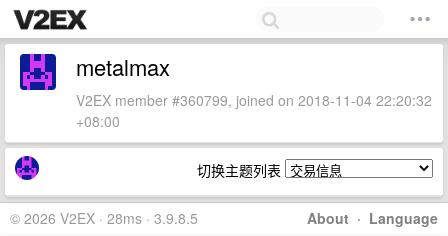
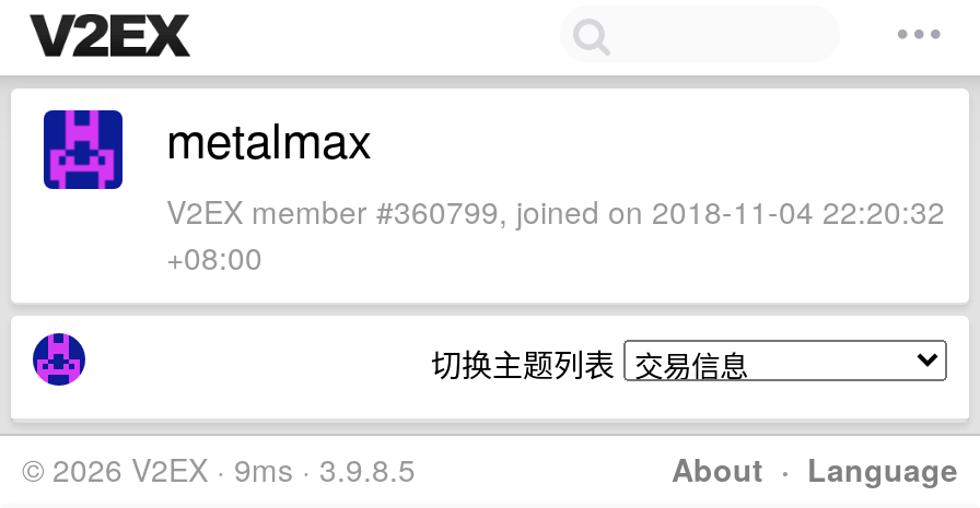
- © 2026 V2EX · 28ms · 3.9.8.5
+ © 2026 V2EX · 9ms · 3.9.8.5
